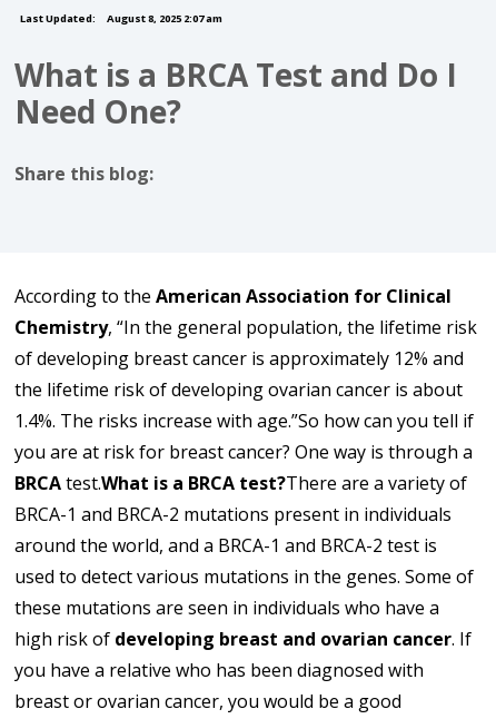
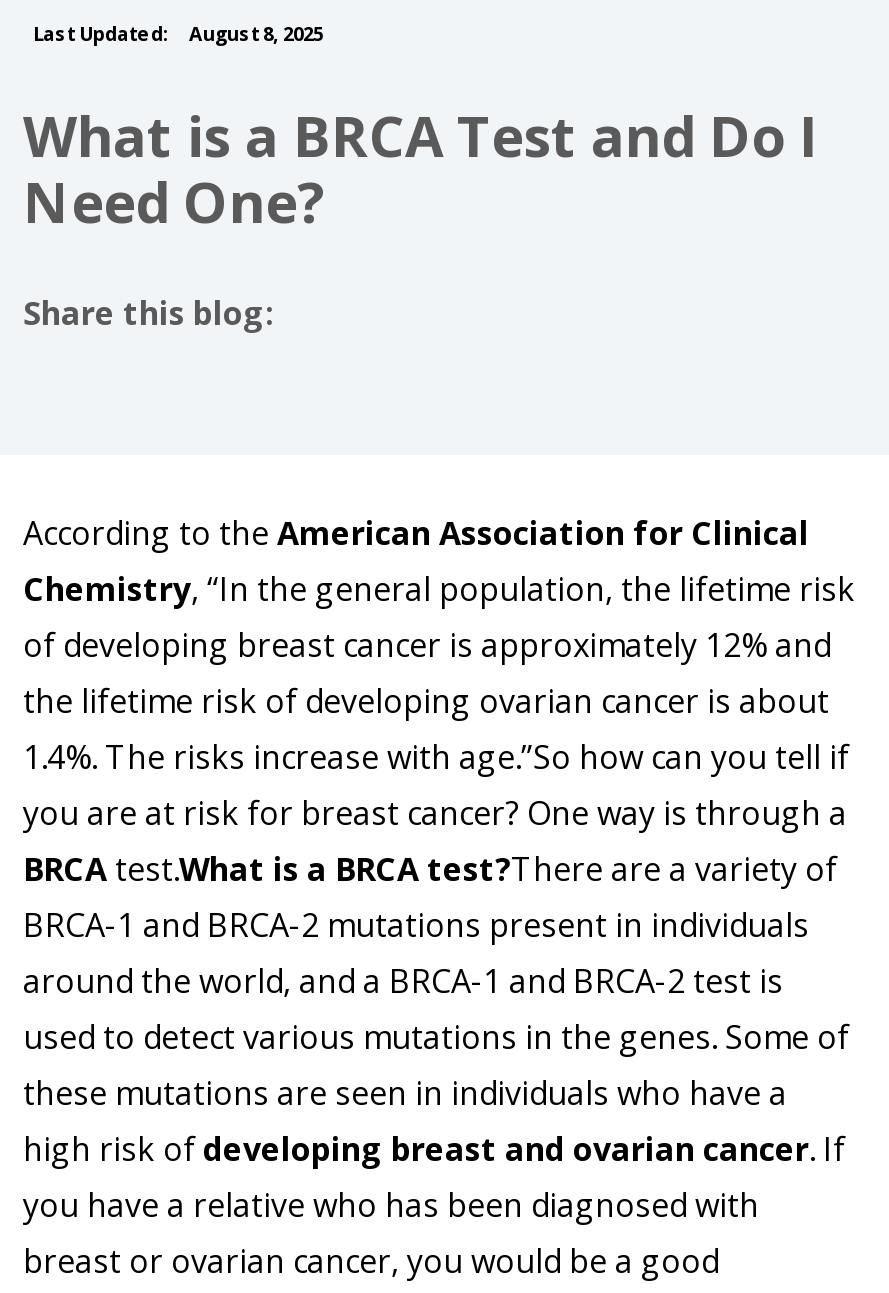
- Last Updated: August 8, 2025 2:07 am
+ Last Updated: August 8, 2025
